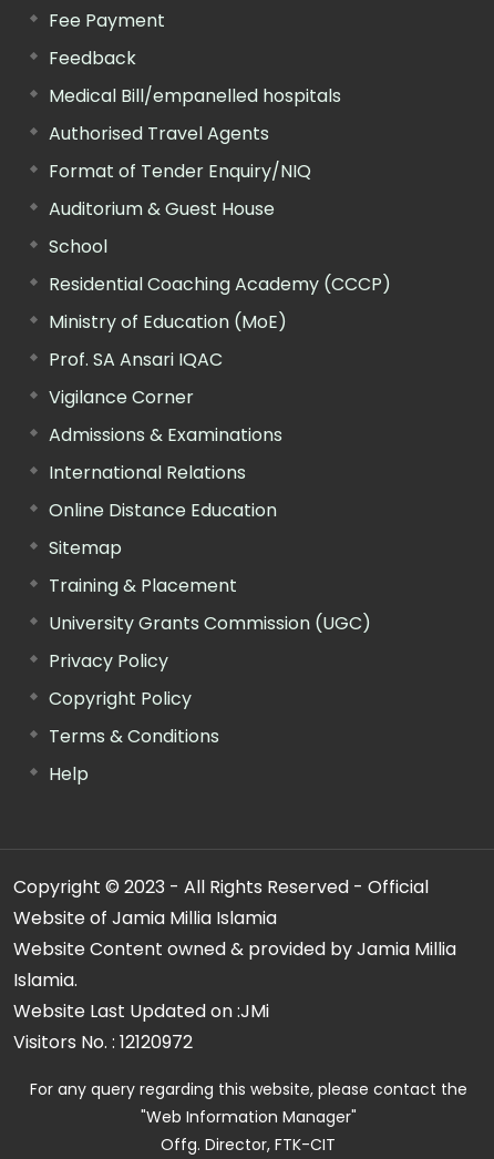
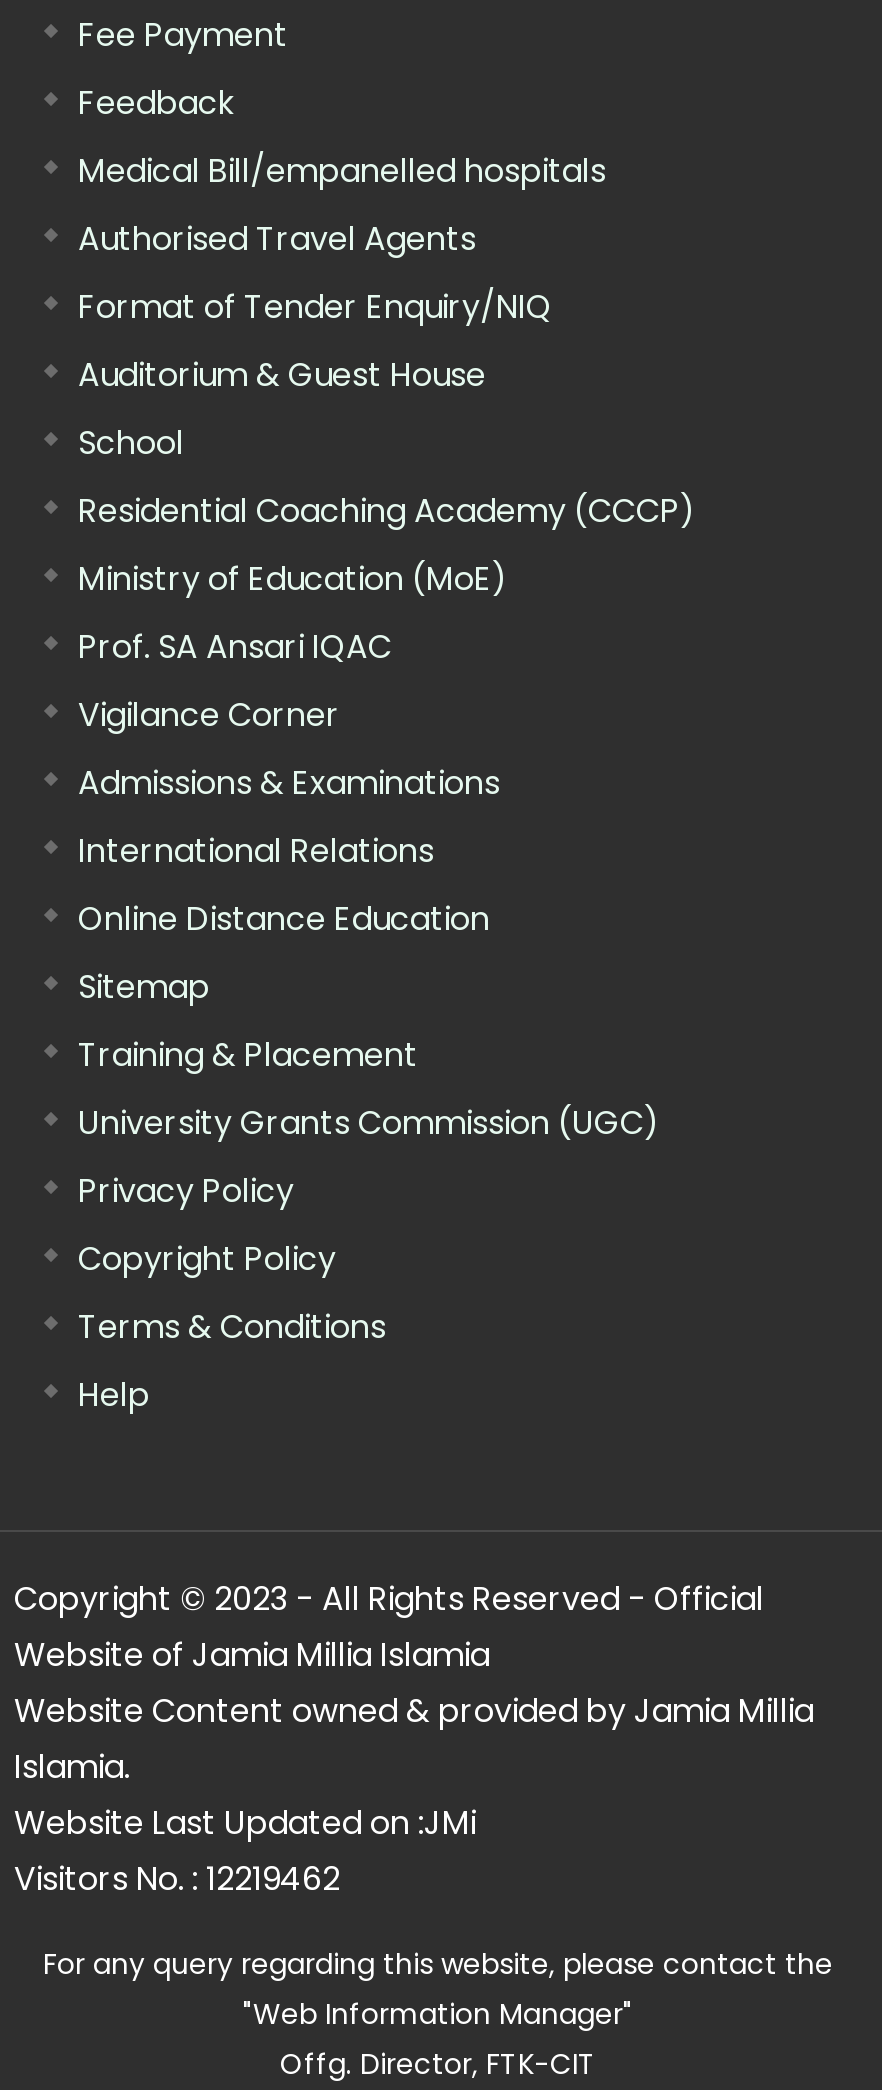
- Visitors No. : 12120972
+ Visitors No. : 12219462
